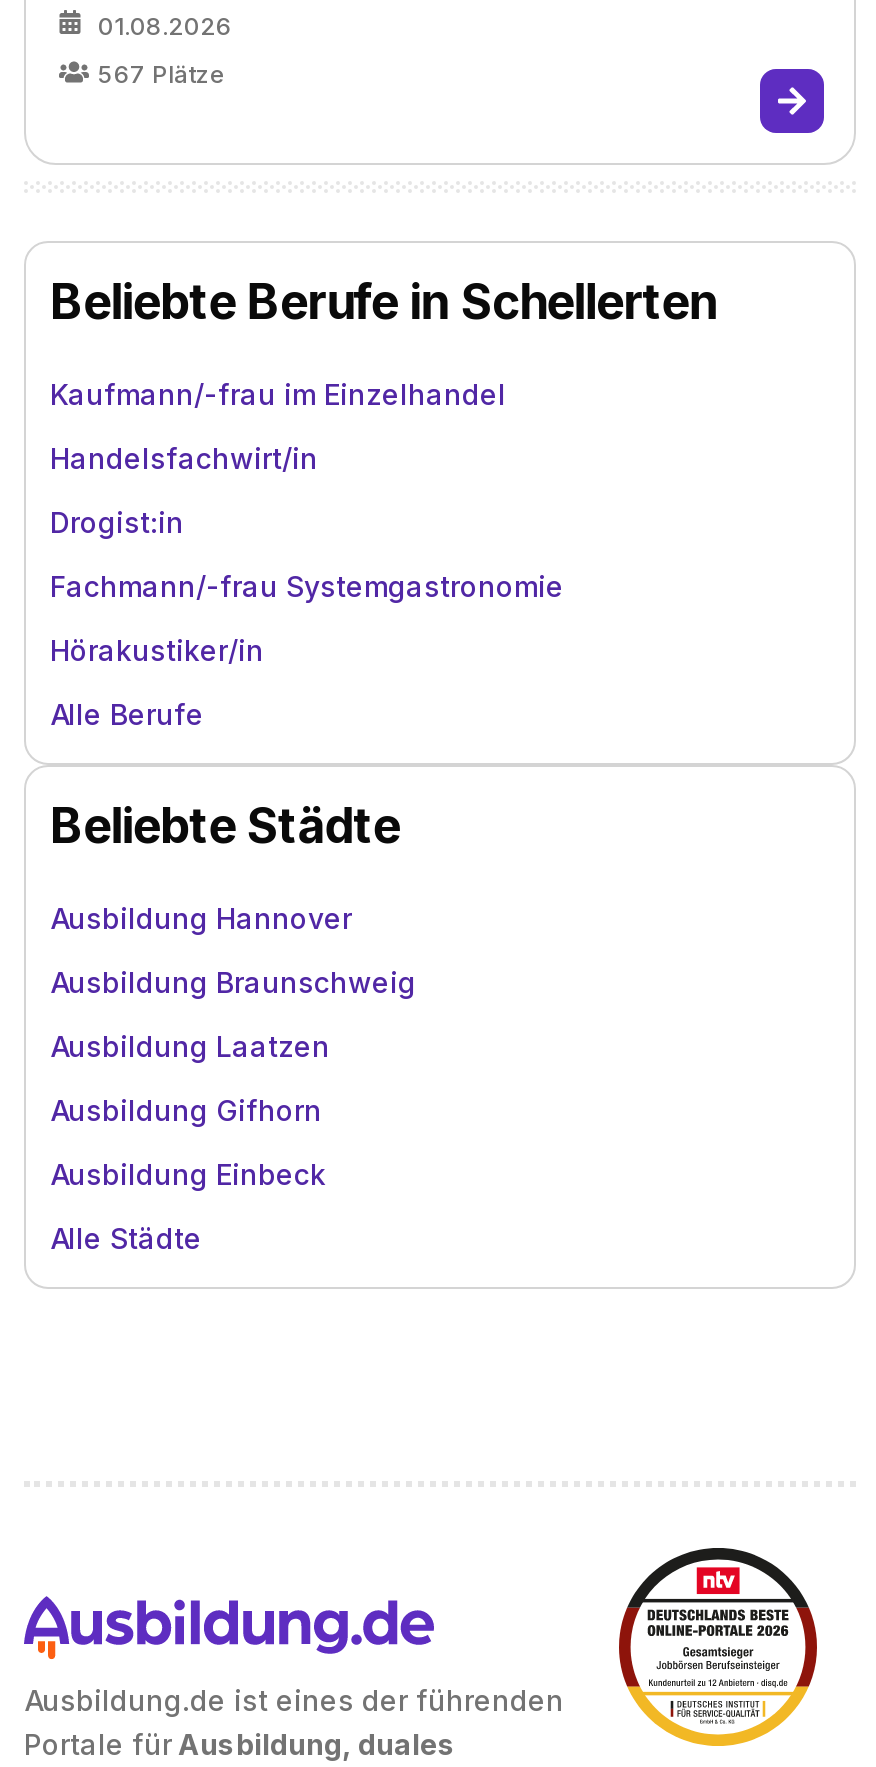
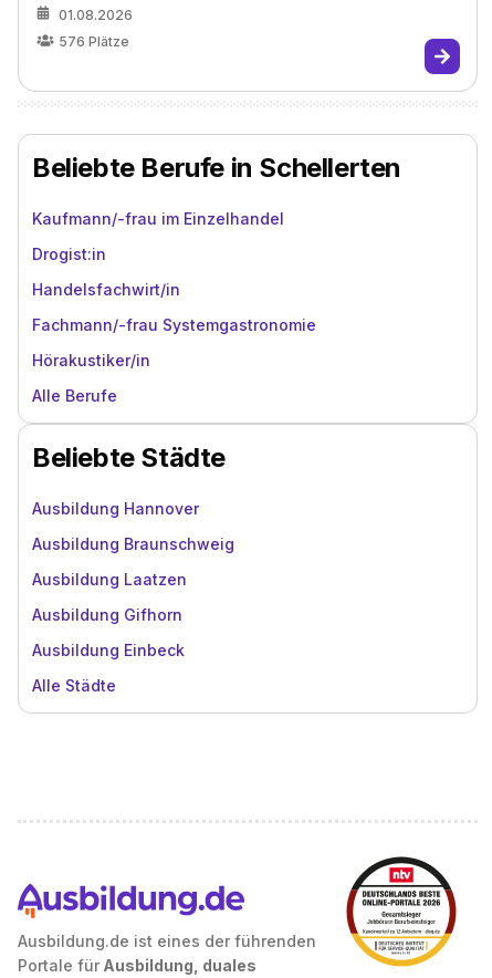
- 567 Plätze
+ 576 Plätze

moved down: Handelsfachwirt/in

moved up: Drogist:in
